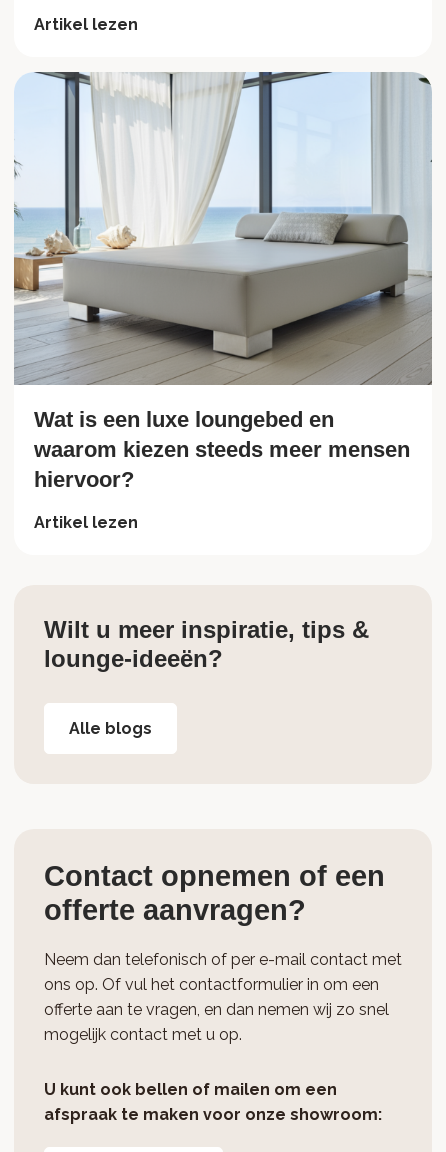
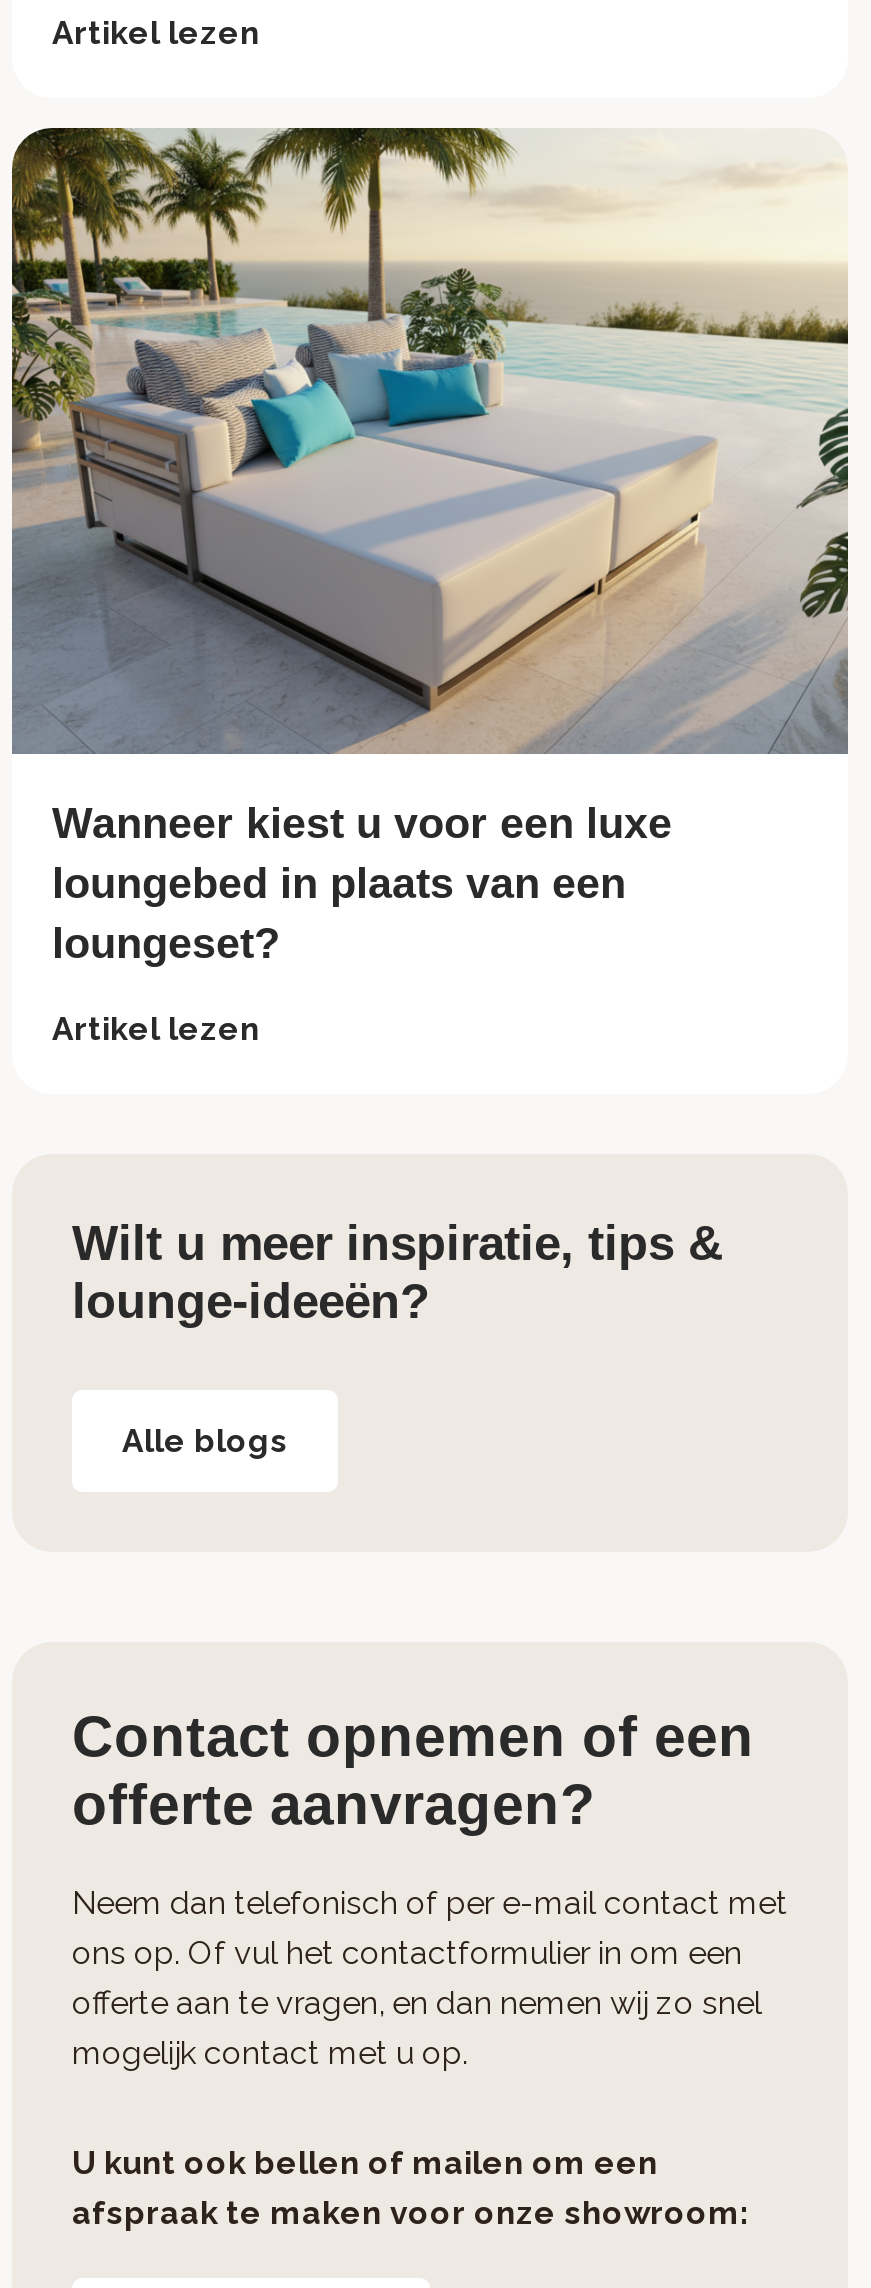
- [image]
- Wat is een luxe loungebed en
- waarom kiezen steeds meer mensen
- hiervoor?
+ [image]
+ Wanneer kiest u voor een luxe
+ loungebed in plaats van een
+ loungeset?
